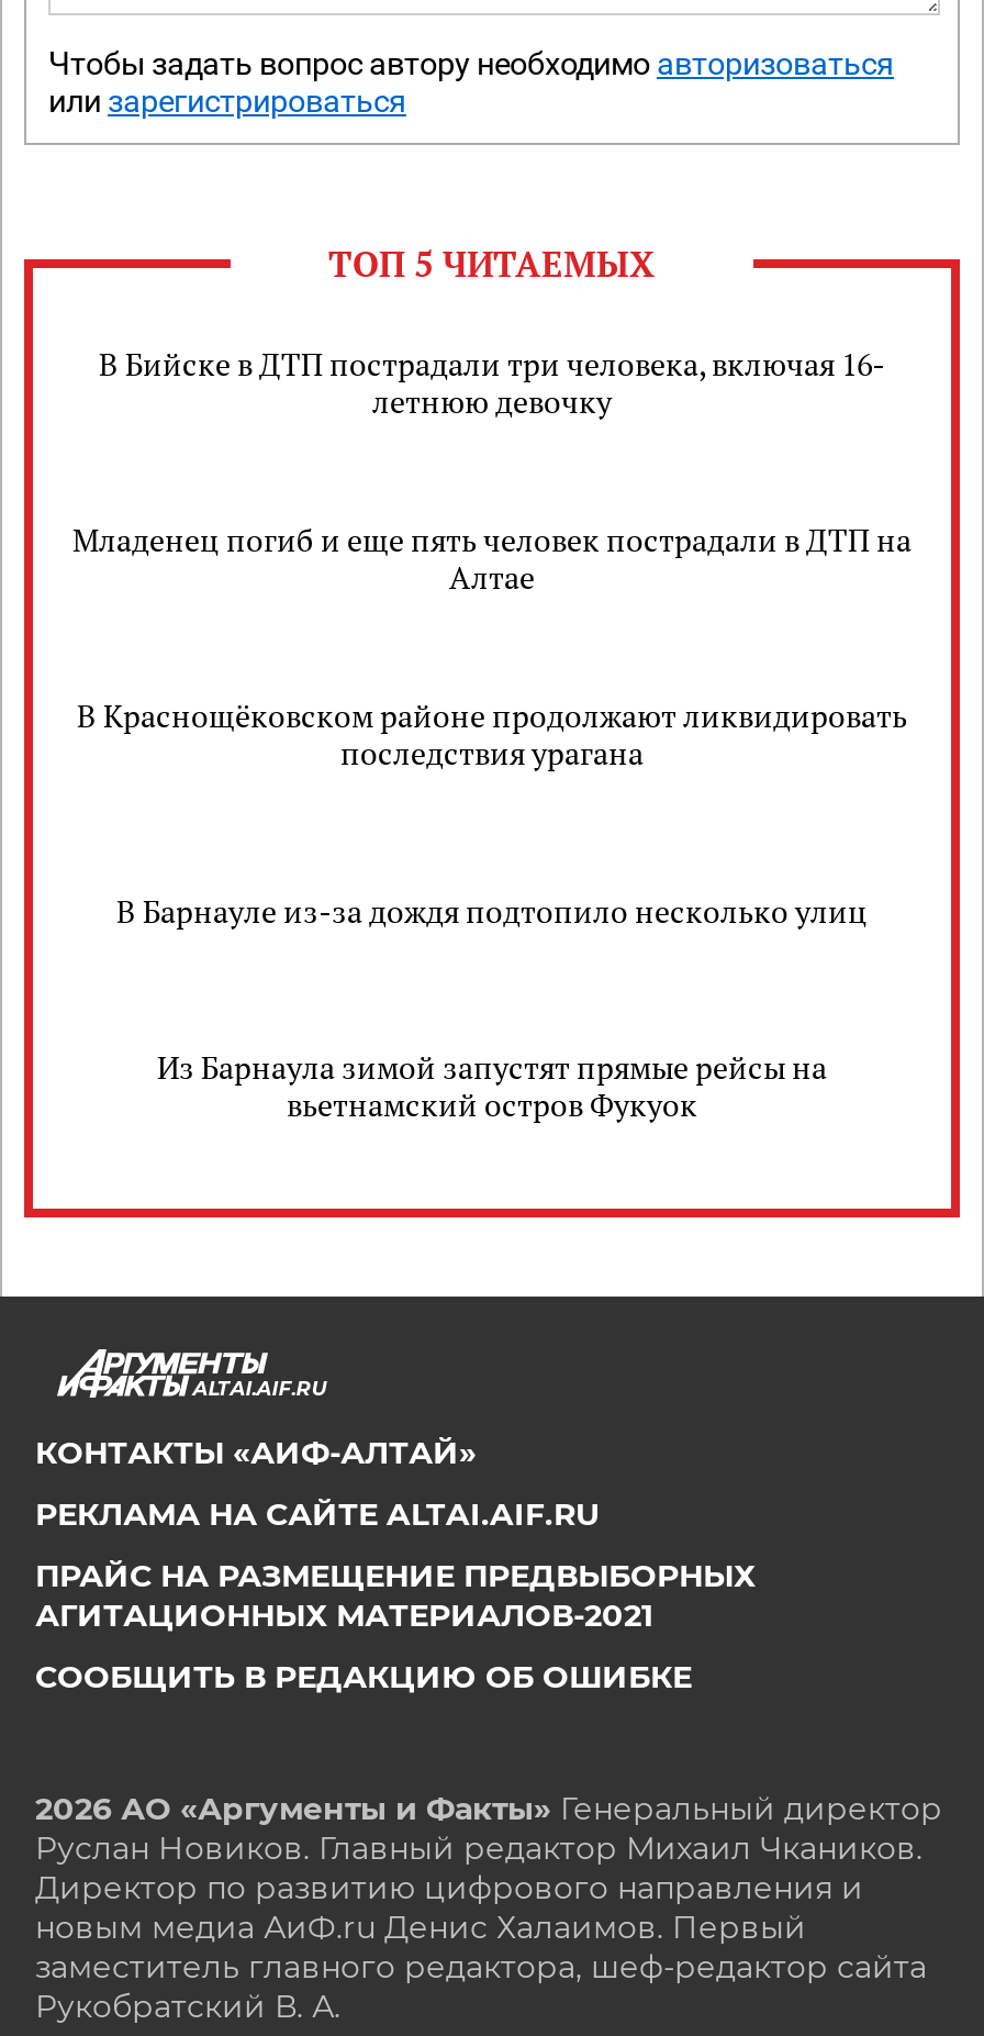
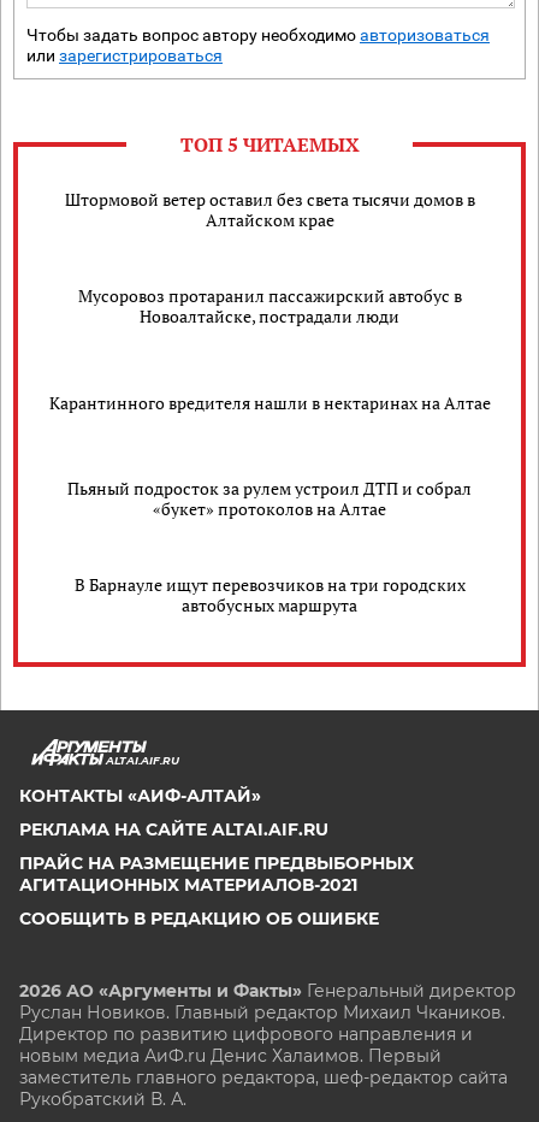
- В Бийске в ДТП пострадали три человека, включая 16-
- летнюю девочку
+ Штормовой ветер оставил без света тысячи домов в
+ Алтайском крае

- Младенец погиб и еще пять человек пострадали в ДТП на
- Алтае
+ Мусоровоз протаранил пассажирский автобус в
+ Новоалтайске, пострадали люди

- В Краснощёковском районе продолжают ликвидировать
- последствия урагана
+ Карантинного вредителя нашли в нектаринах на Алтае

- В Барнауле из-за дождя подтопило несколько улиц
+ Пьяный подросток за рулем устроил ДТП и собрал
+ «букет» протоколов на Алтае

- Из Барнаула зимой запустят прямые рейсы на
- вьетнамский остров Фукуок
+ В Барнауле ищут перевозчиков на три городских
+ автобусных маршрута
